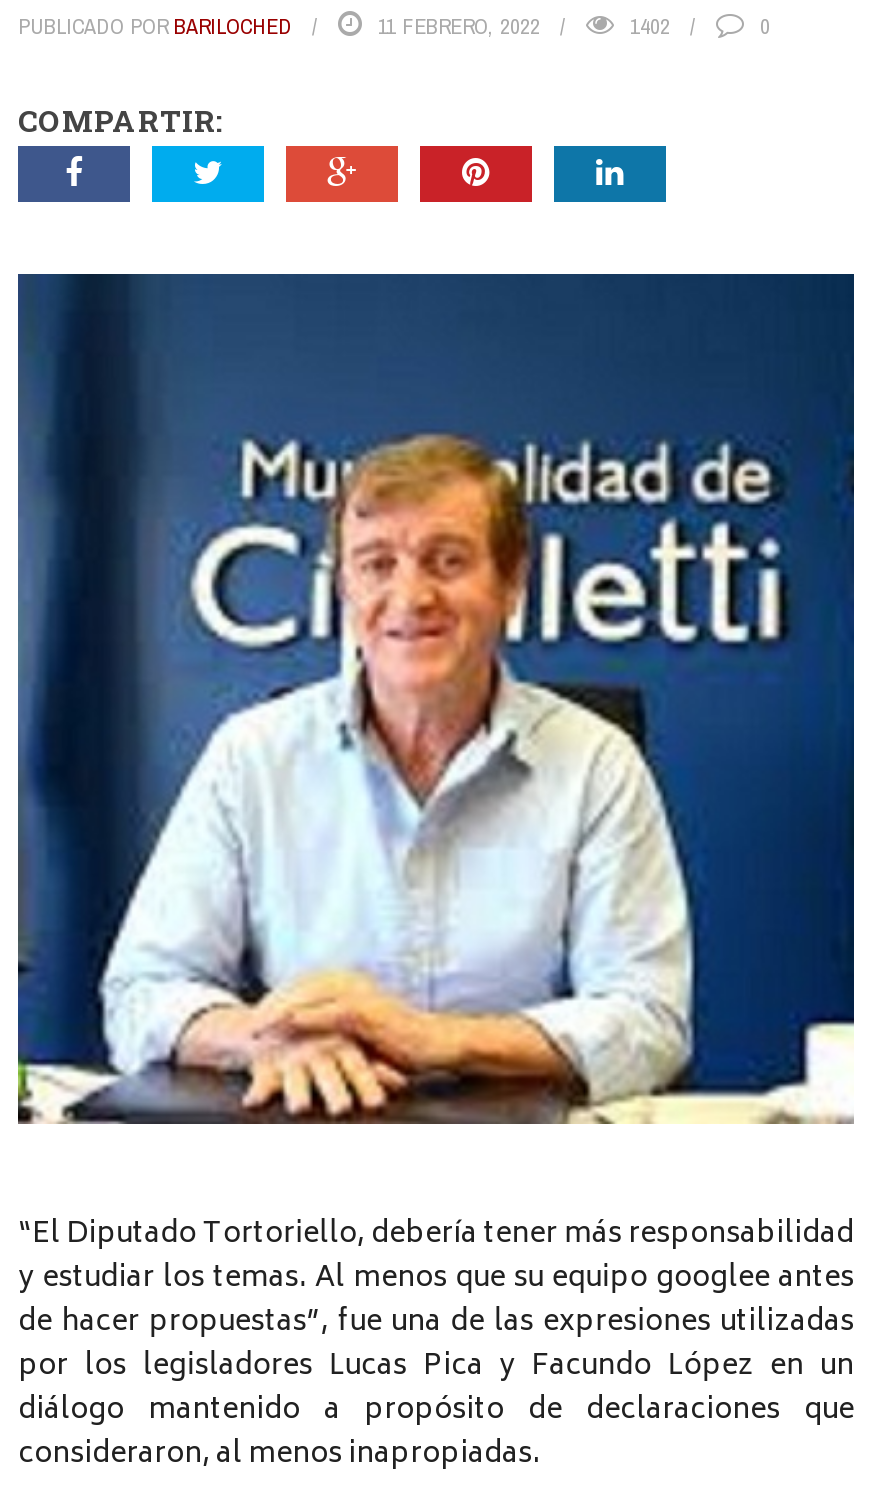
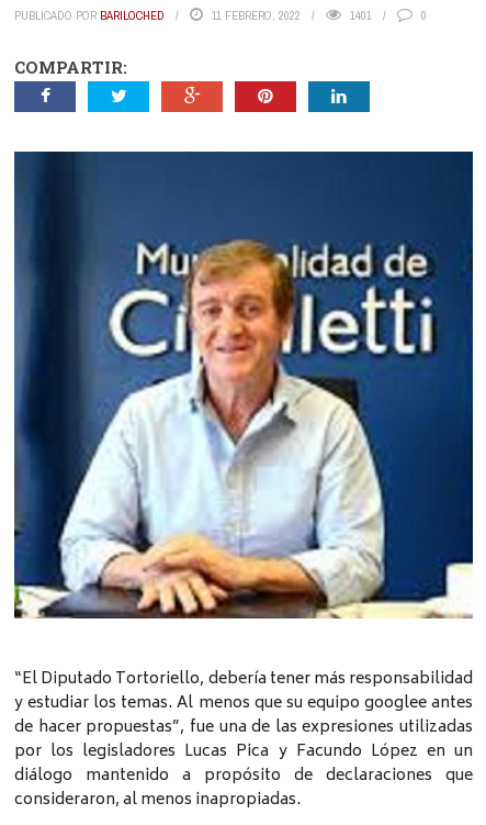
- 1402
+ 1401
